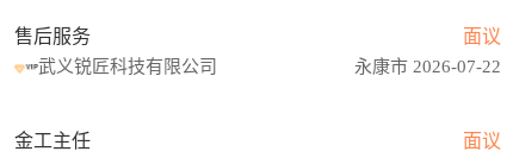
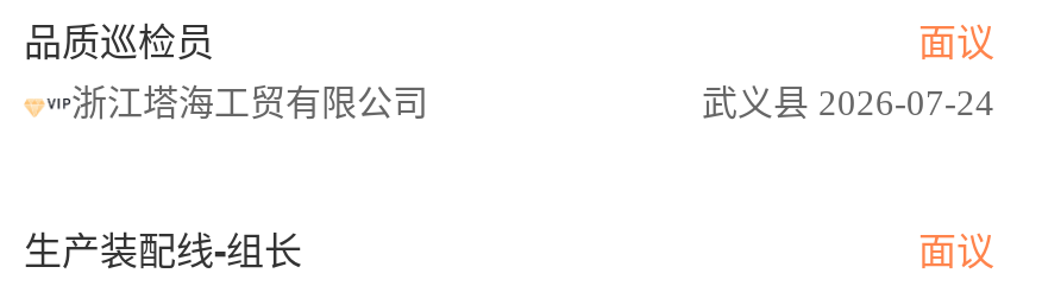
- 售后服务
+ 品质巡检员

- 武义锐匠科技有限公司
- 永康市 2026-07-22
+ 浙江塔海工贸有限公司
+ 武义县 2026-07-24

- 金工主任
+ 生产装配线-组长
